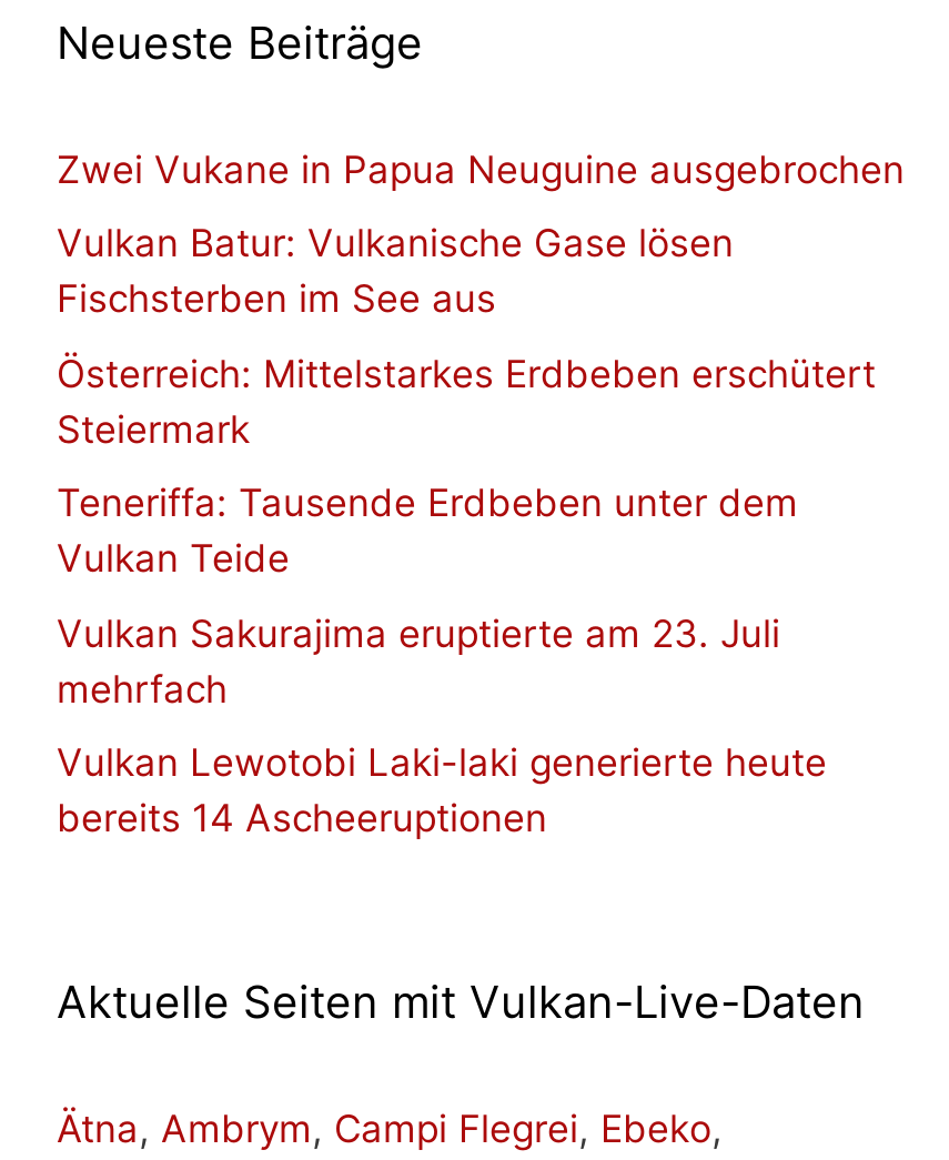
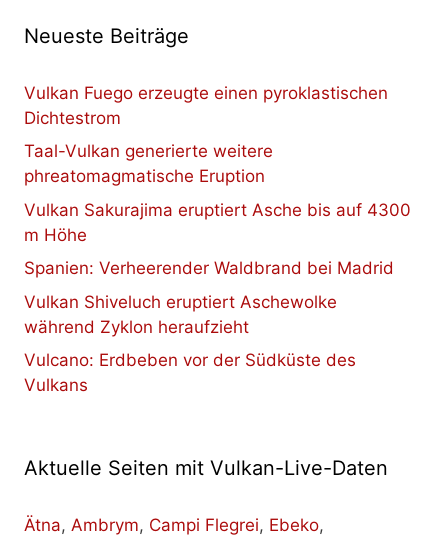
- Zwei Vukane in Papua Neuguine ausgebrochen
+ Vulkan Fuego erzeugte einen pyroklastischen
+ Dichtestrom

- Vulkan Batur: Vulkanische Gase lösen
- Fischsterben im See aus
+ Taal-Vulkan generierte weitere
+ phreatomagmatische Eruption

- Österreich: Mittelstarkes Erdbeben erschütert
- Steiermark
+ Vulkan Sakurajima eruptiert Asche bis auf 4300
+ m Höhe

- Teneriffa: Tausende Erdbeben unter dem
- Vulkan Teide
+ Spanien: Verheerender Waldbrand bei Madrid

- Vulkan Sakurajima eruptierte am 23. Juli
- mehrfach
+ Vulkan Shiveluch eruptiert Aschewolke
+ während Zyklon heraufzieht

- Vulkan Lewotobi Laki-laki generierte heute
- bereits 14 Ascheeruptionen
+ Vulcano: Erdbeben vor der Südküste des
+ Vulkans
